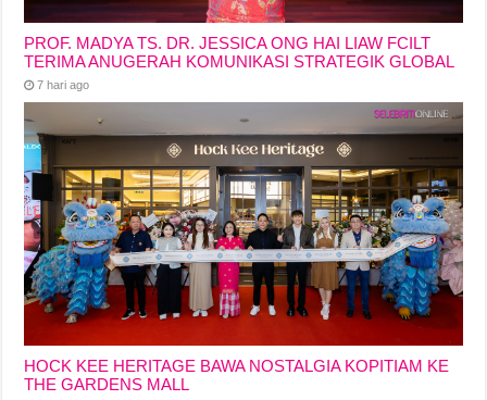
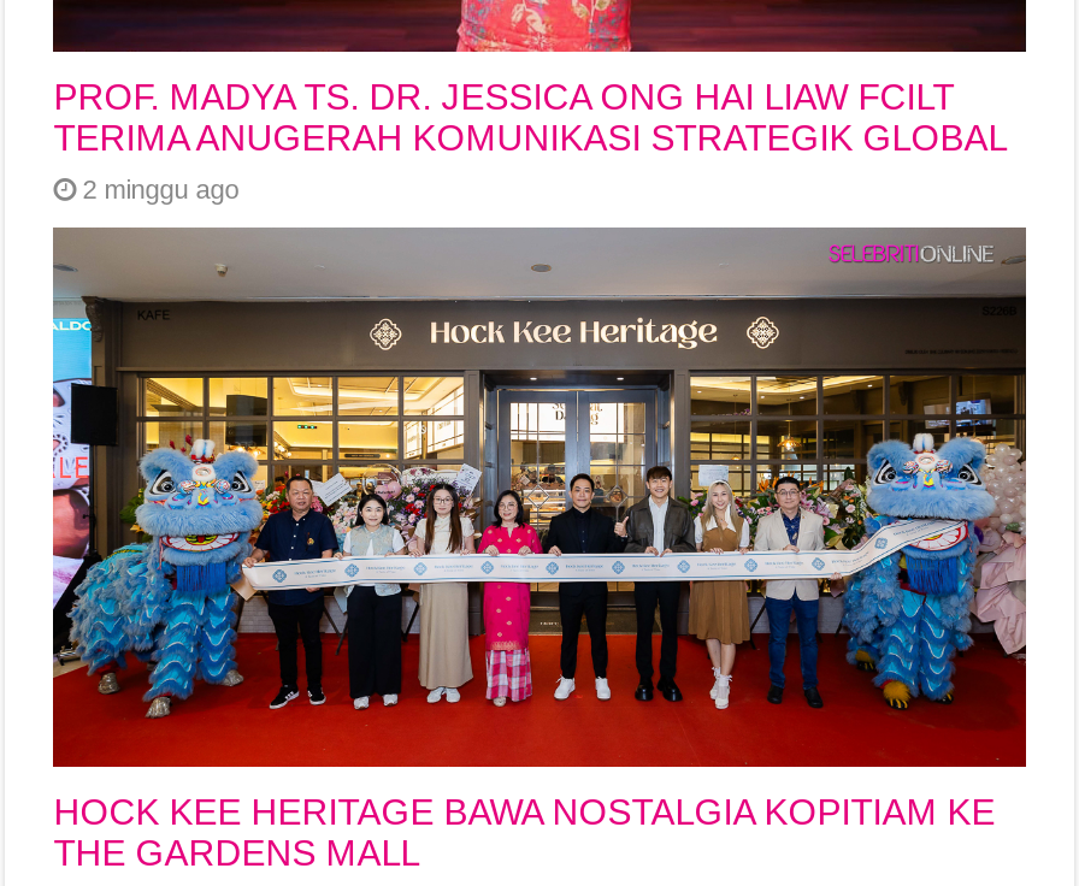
- 7 hari ago
+ 2 minggu ago
